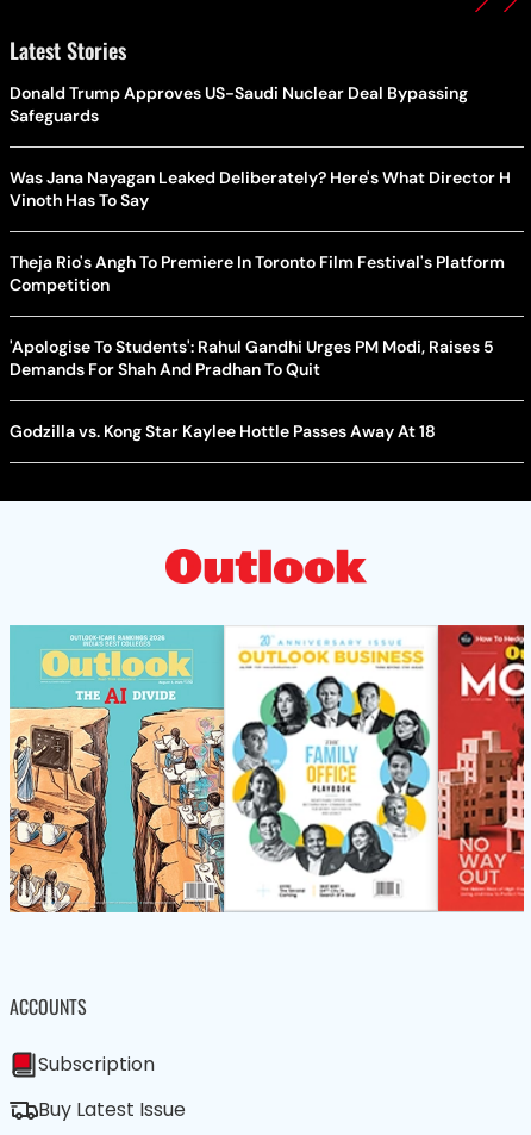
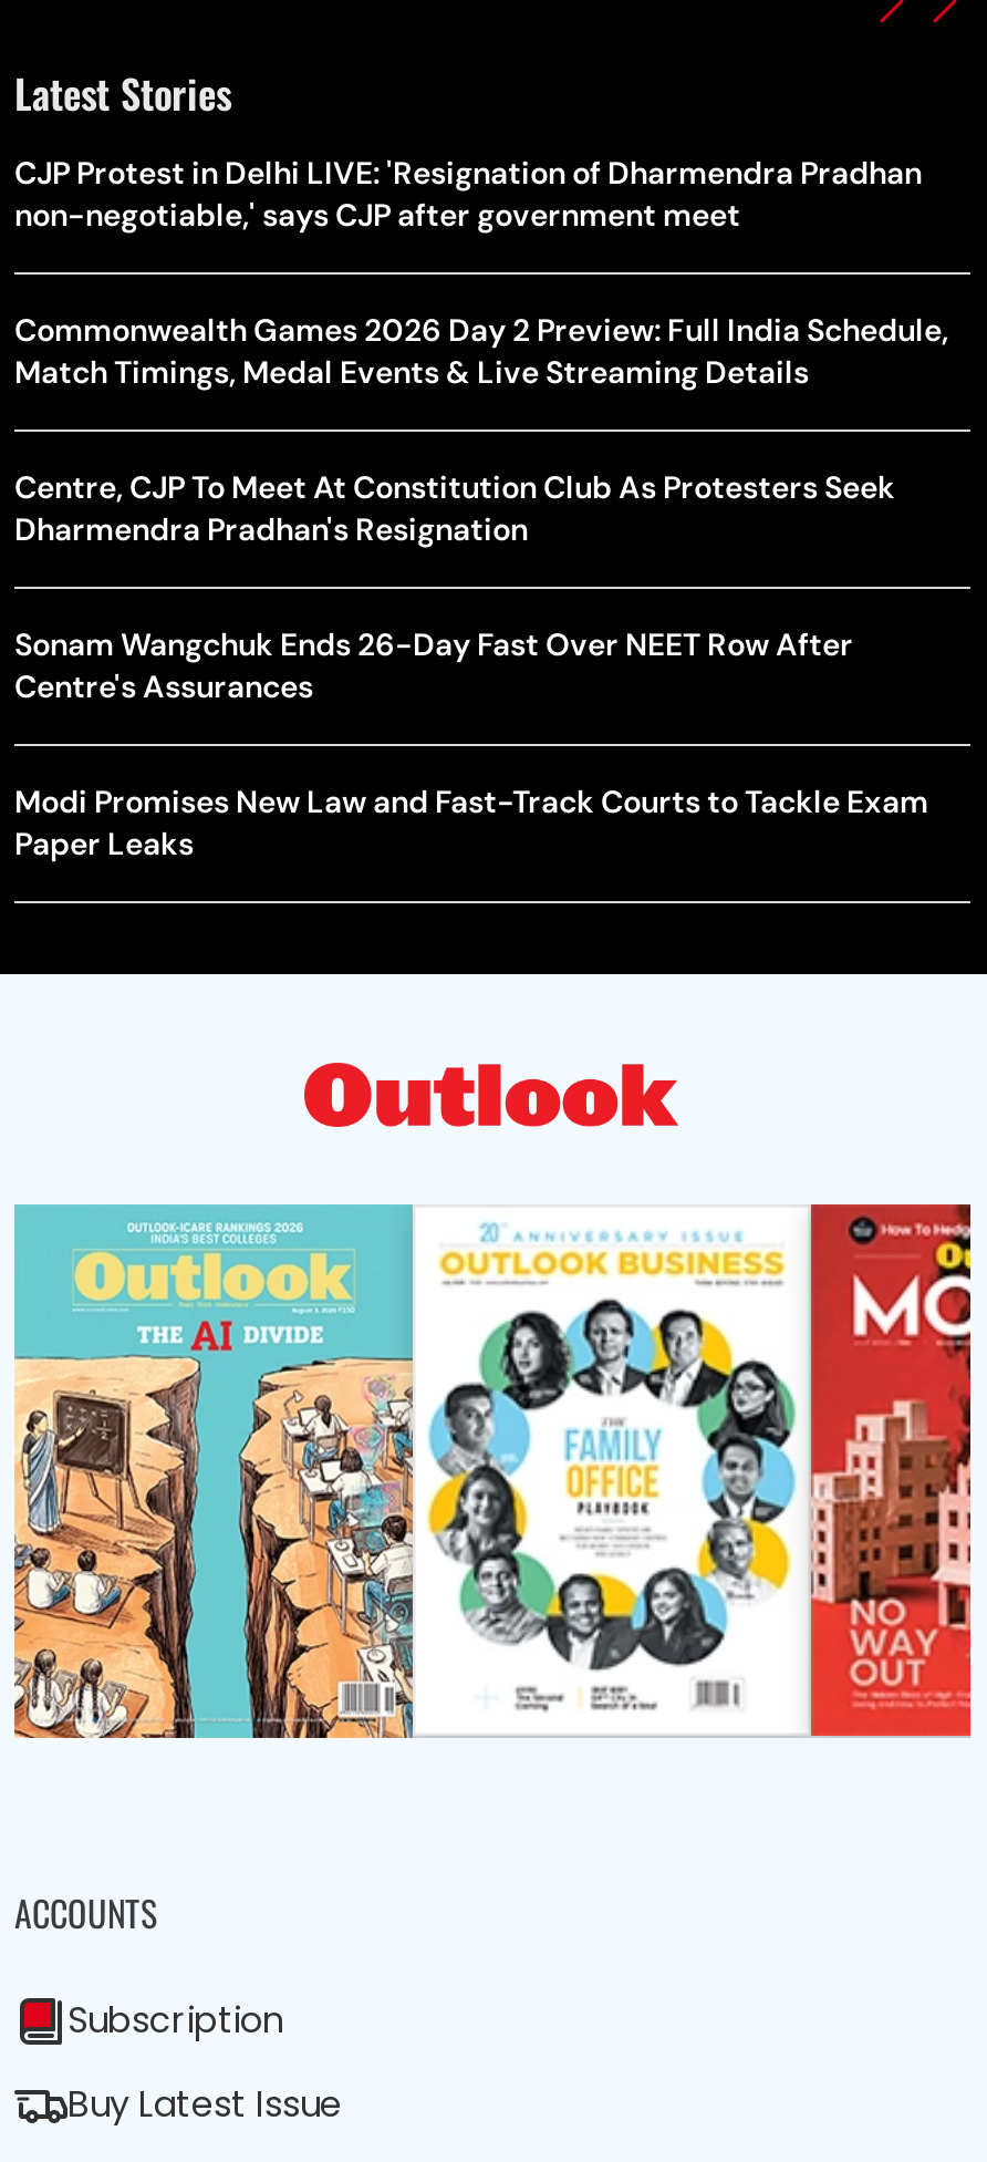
- Donald Trump Approves US-Saudi Nuclear Deal Bypassing
- Safeguards
+ CJP Protest in Delhi LIVE: 'Resignation of Dharmendra Pradhan
+ non-negotiable,' says CJP after government meet

- Was Jana Nayagan Leaked Deliberately? Here's What Director H
- Vinoth Has To Say
+ Commonwealth Games 2026 Day 2 Preview: Full India Schedule,
+ Match Timings, Medal Events & Live Streaming Details

- Theja Rio's Angh To Premiere In Toronto Film Festival's Platform
- Competition
+ Centre, CJP To Meet At Constitution Club As Protesters Seek
+ Dharmendra Pradhan's Resignation

- 'Apologise To Students': Rahul Gandhi Urges PM Modi, Raises 5
- Demands For Shah And Pradhan To Quit
+ Sonam Wangchuk Ends 26-Day Fast Over NEET Row After
+ Centre's Assurances

- Godzilla vs. Kong Star Kaylee Hottle Passes Away At 18
+ Modi Promises New Law and Fast-Track Courts to Tackle Exam
+ Paper Leaks
